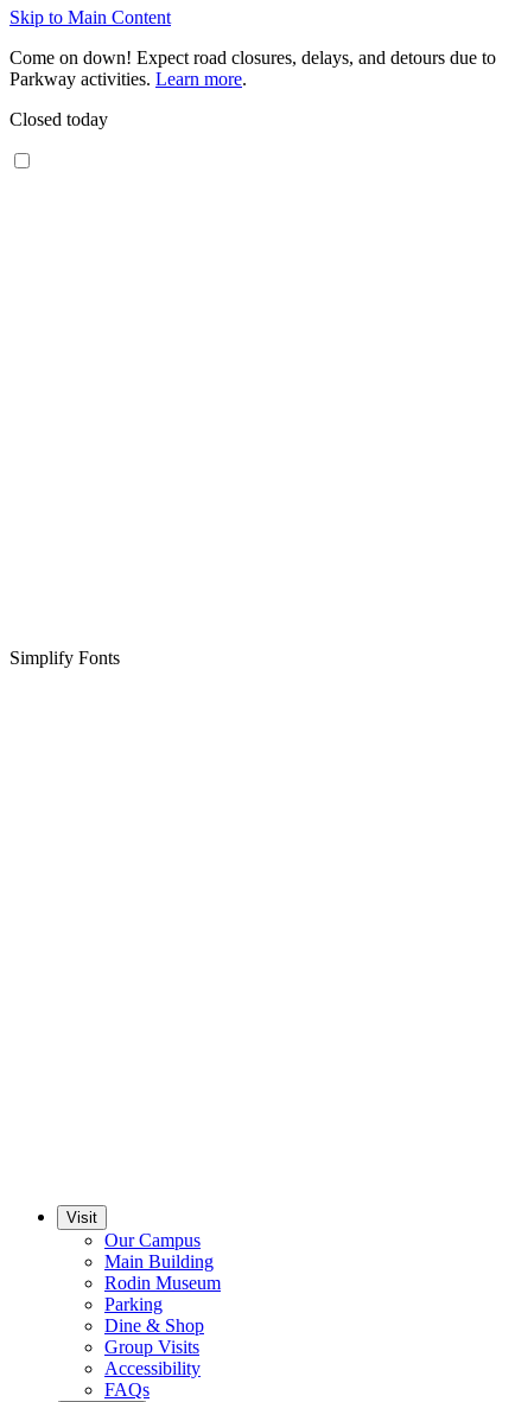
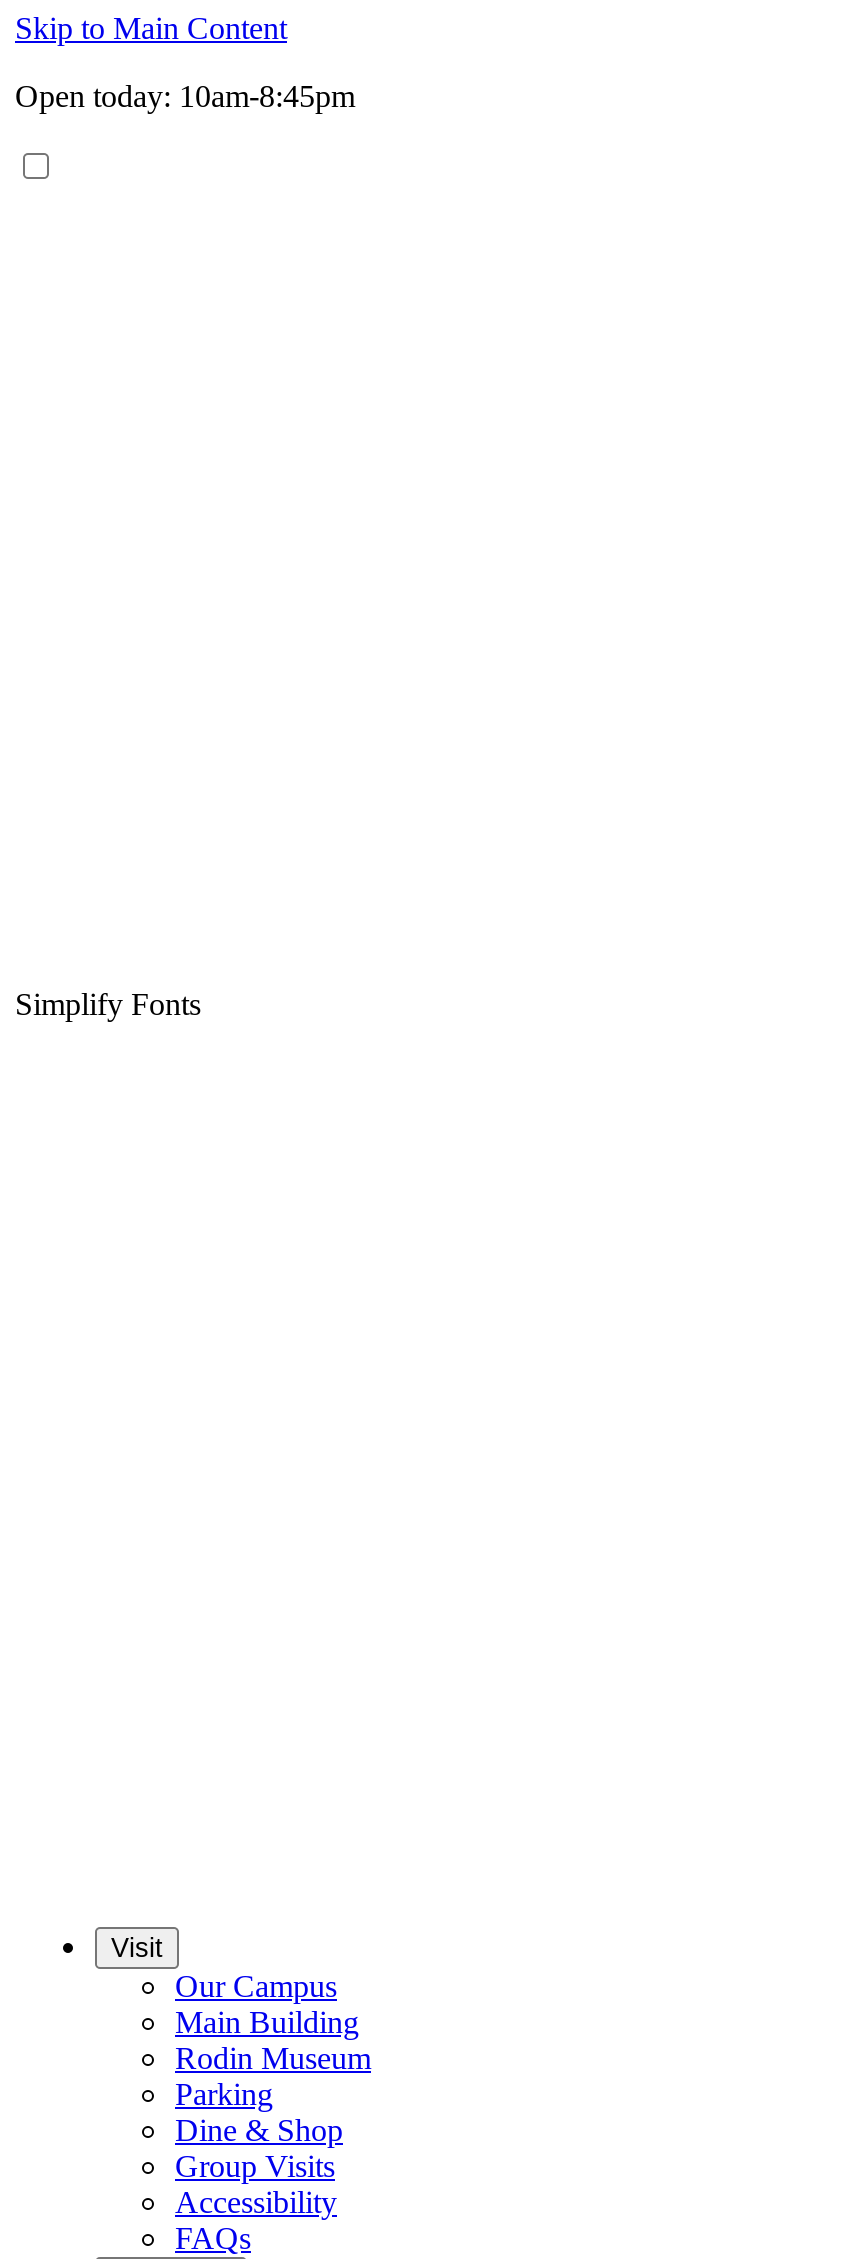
- Come on down! Expect road closures, delays, and detours due to
- Parkway activities. Learn more.
- Closed today
+ Open today: 10am-8:45pm
